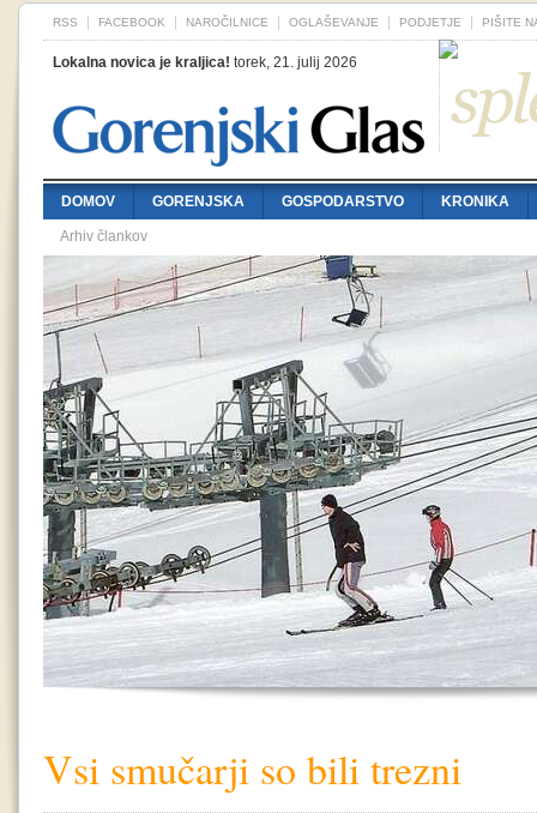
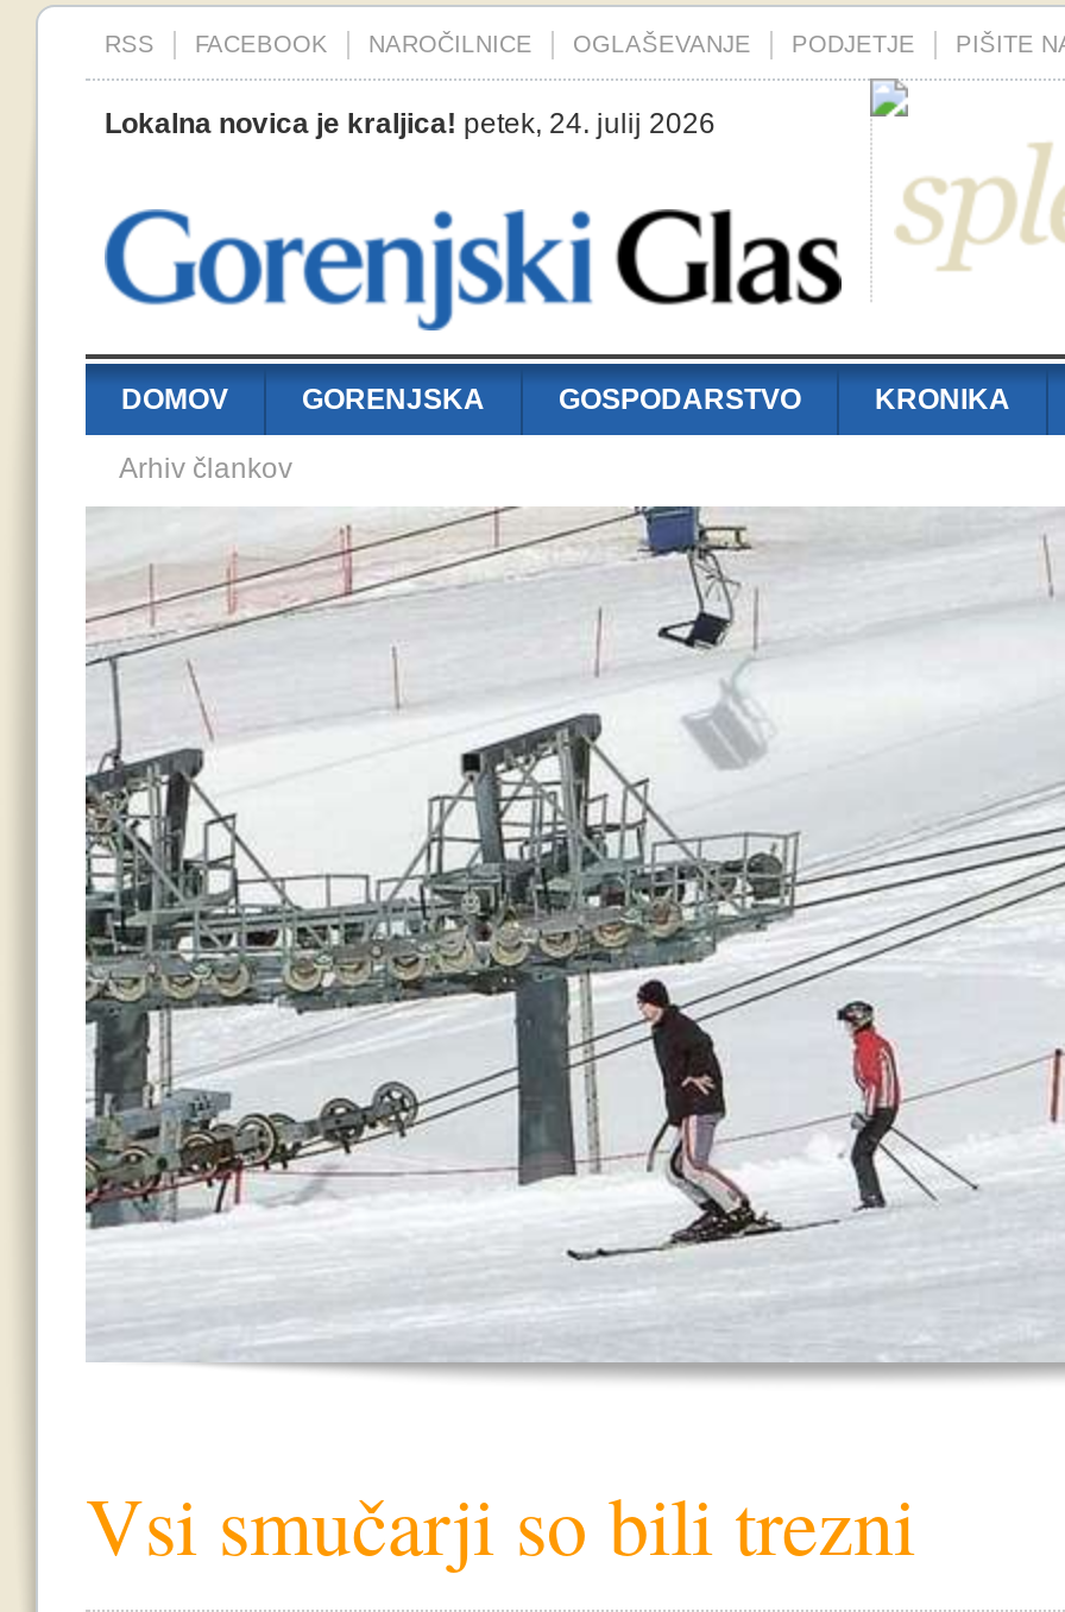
- Lokalna novica je kraljica! torek, 21. julij 2026
+ Lokalna novica je kraljica! petek, 24. julij 2026
